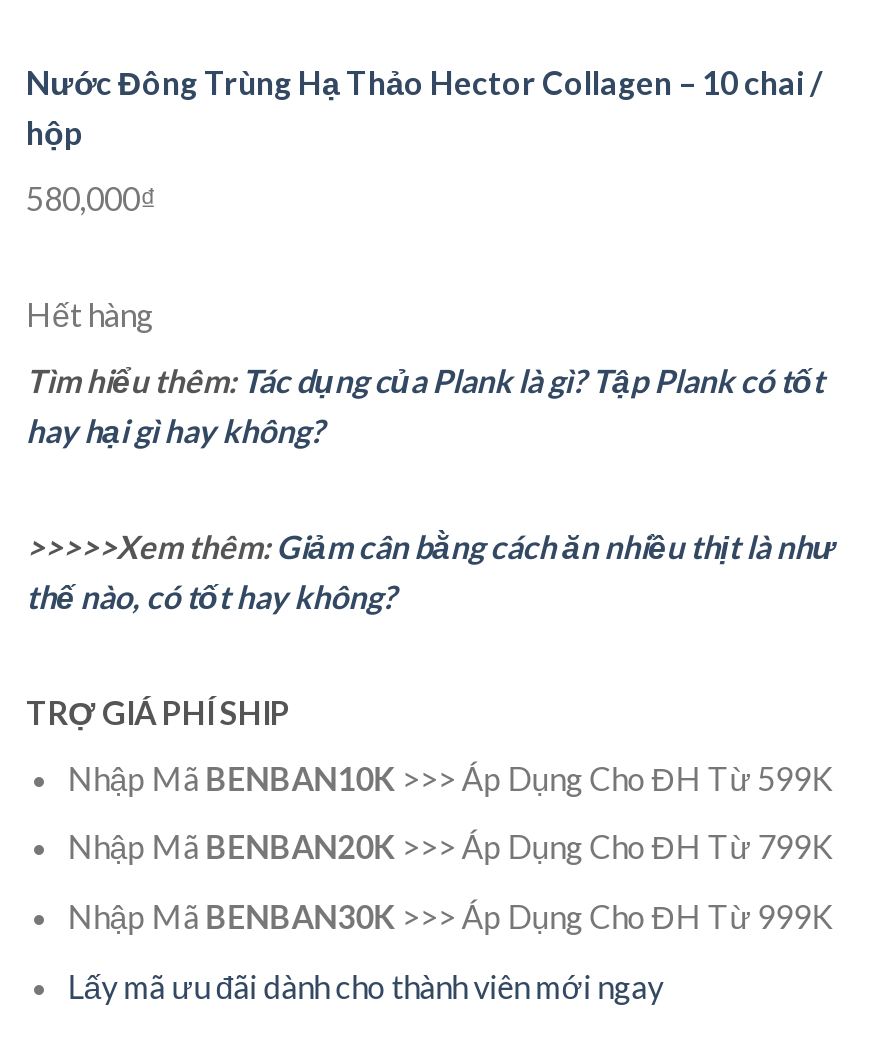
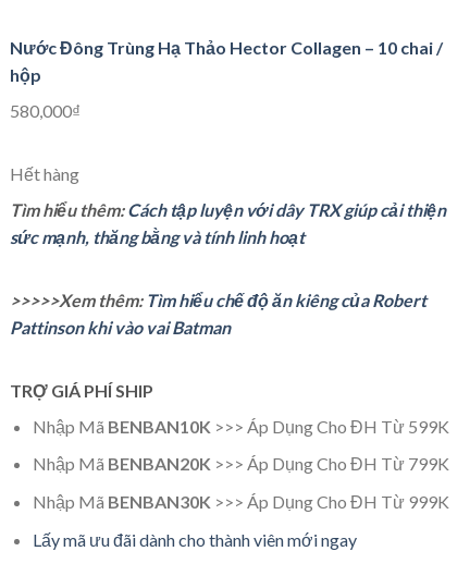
- Tìm hiểu thêm: Tác dụng của Plank là gì? Tập Plank có tốt
- hay hại gì hay không?
+ Tìm hiểu thêm: Cách tập luyện với dây TRX giúp cải thiện
+ sức mạnh, thăng bằng và tính linh hoạt

- >>>>>Xem thêm: Giảm cân bằng cách ăn nhiều thịt là như
- thế nào, có tốt hay không?
+ >>>>>Xem thêm: Tìm hiểu chế độ ăn kiêng của Robert
+ Pattinson khi vào vai Batman
